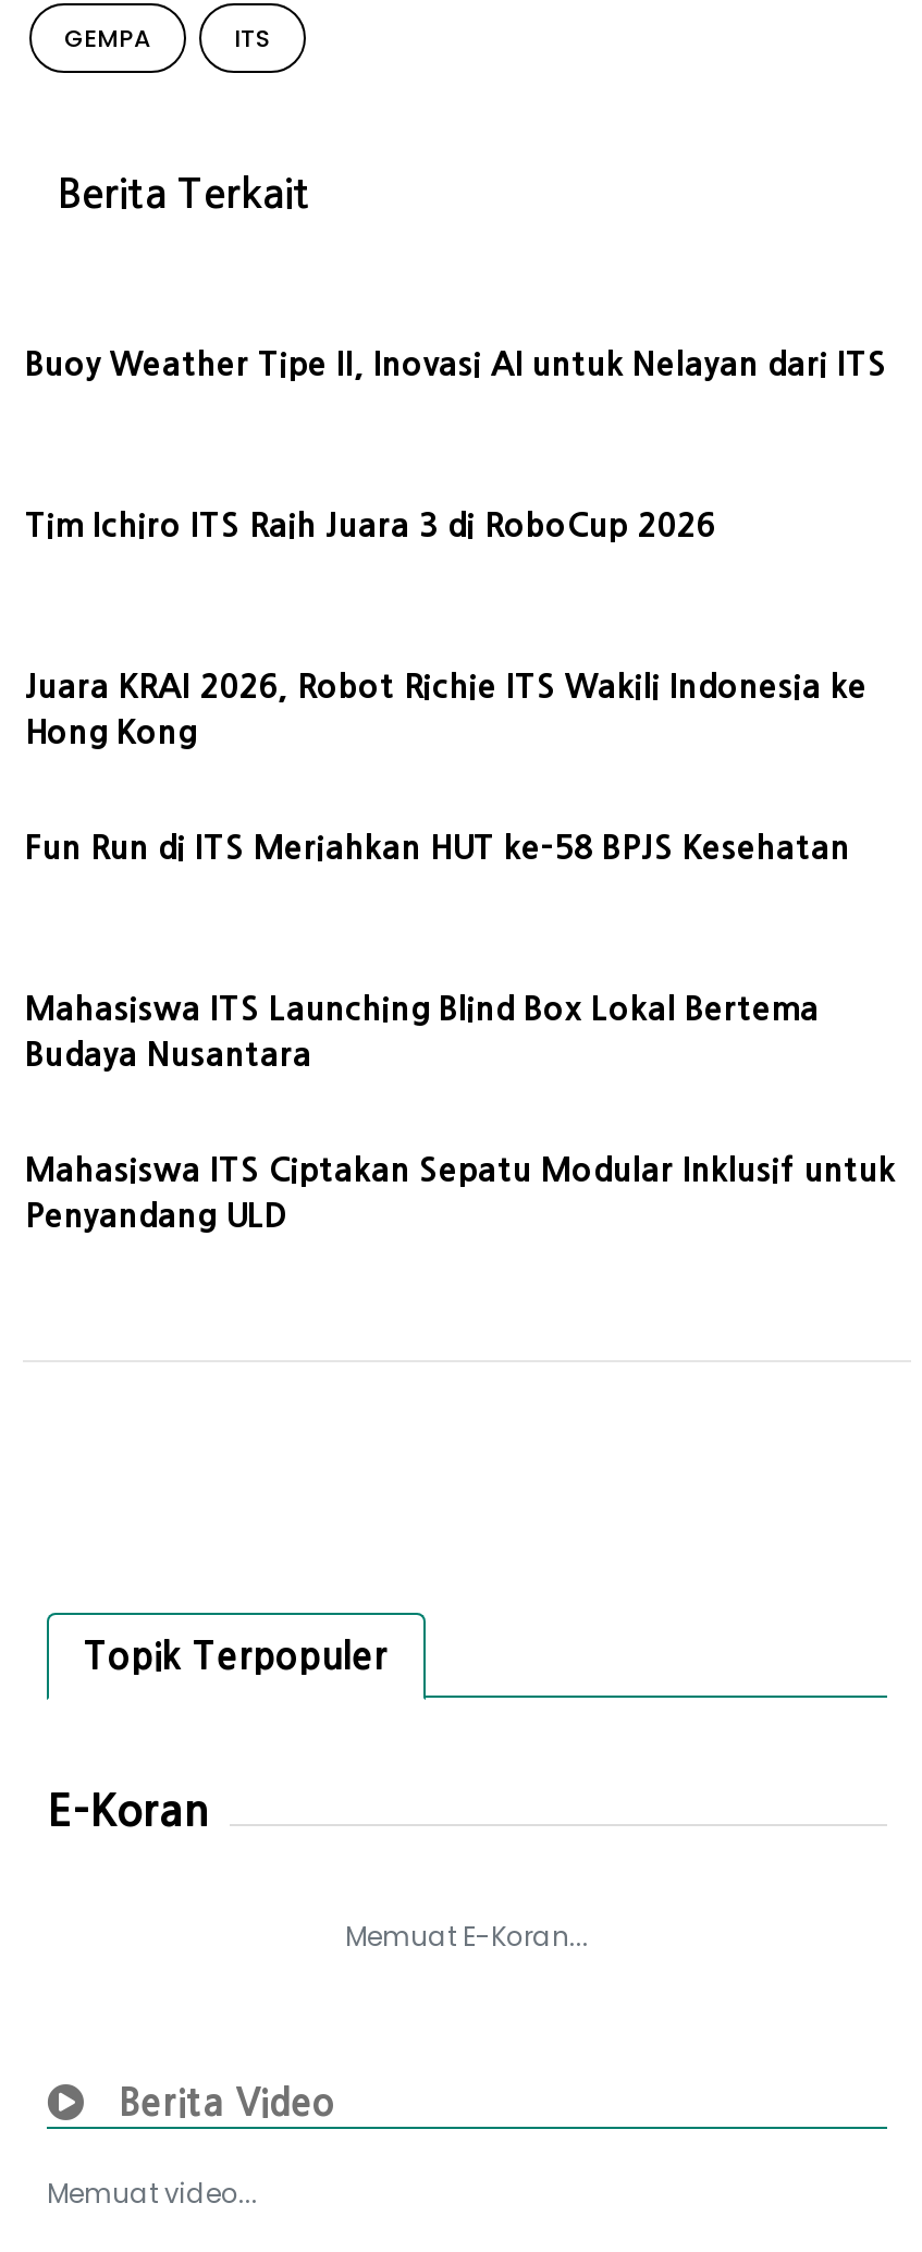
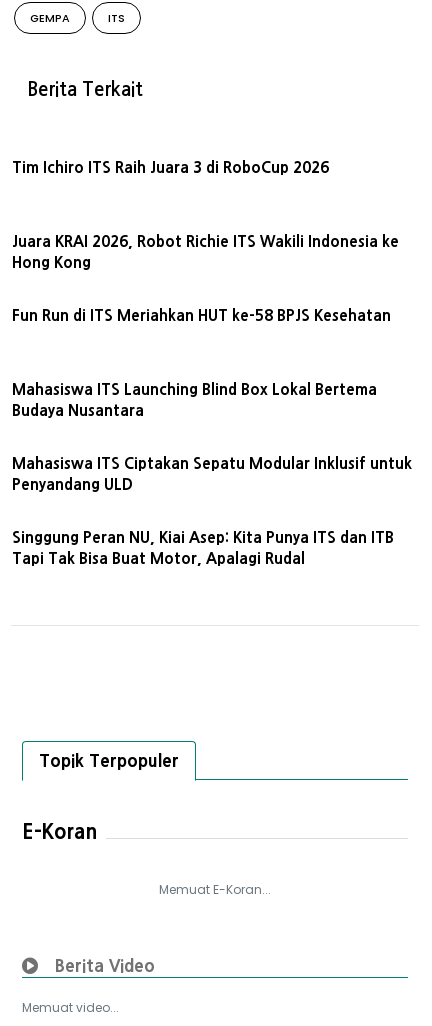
- Buoy Weather Tipe II, Inovasi AI untuk Nelayan dari ITS

moved up: Tim Ichiro ITS Raih Juara 3 di RoboCup 2026 | Juara KRAI 2026, Robot Richie ITS Wakili Indonesia ke | Hong Kong | Fun Run di ITS Meriahkan HUT ke-58 BPJS Kesehatan | Mahasiswa ITS Launching Blind Box Lokal Bertema | Budaya Nusantara | Mahasiswa ITS Ciptakan Sepatu Modular Inklusif untuk | Penyandang ULD

+ Singgung Peran NU, Kiai Asep: Kita Punya ITS dan ITB
+ Tapi Tak Bisa Buat Motor, Apalagi Rudal
